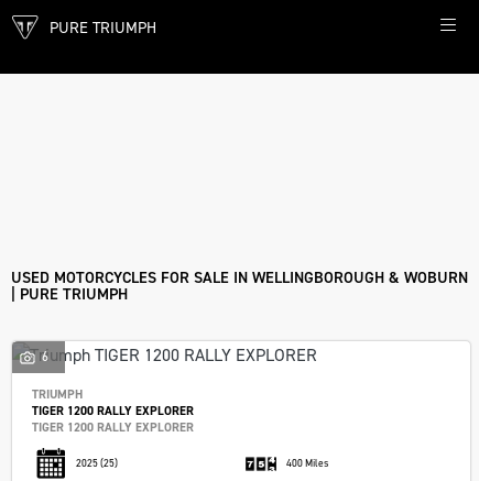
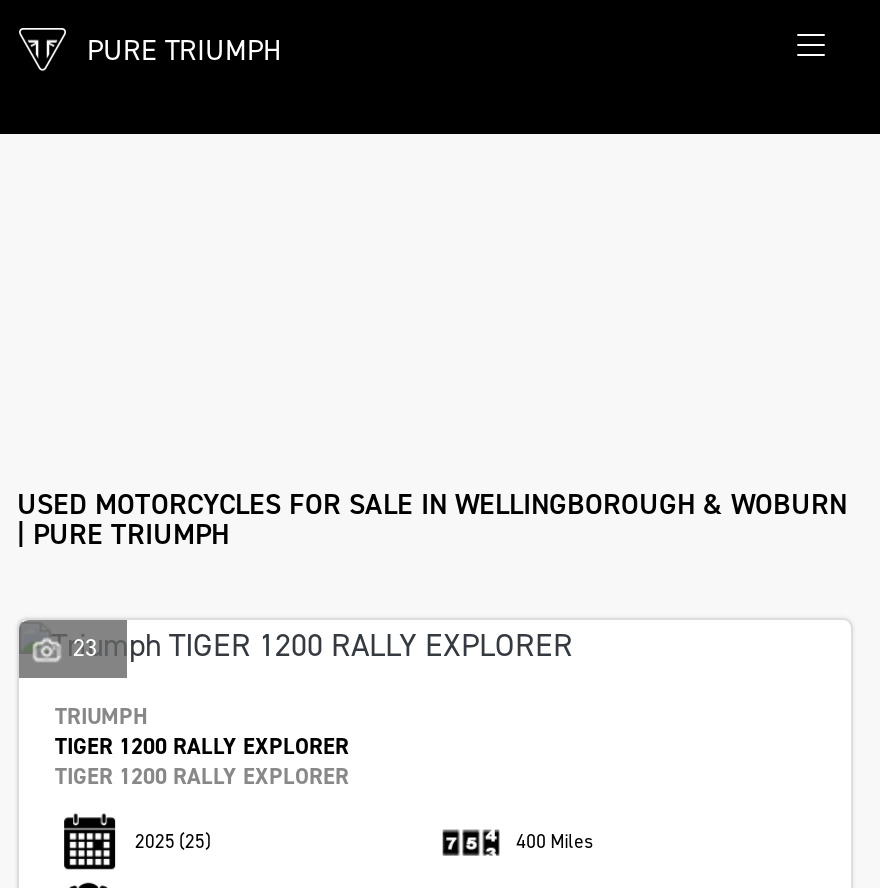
- 6
+ 23
